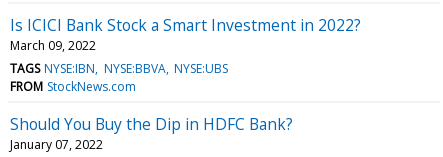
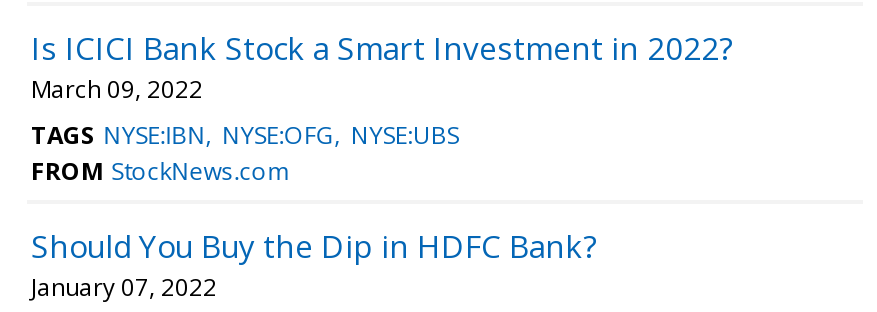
- TAGS NYSE:IBN NYSE:BBVA NYSE:UBS
+ TAGS NYSE:IBN NYSE:OFG NYSE:UBS
